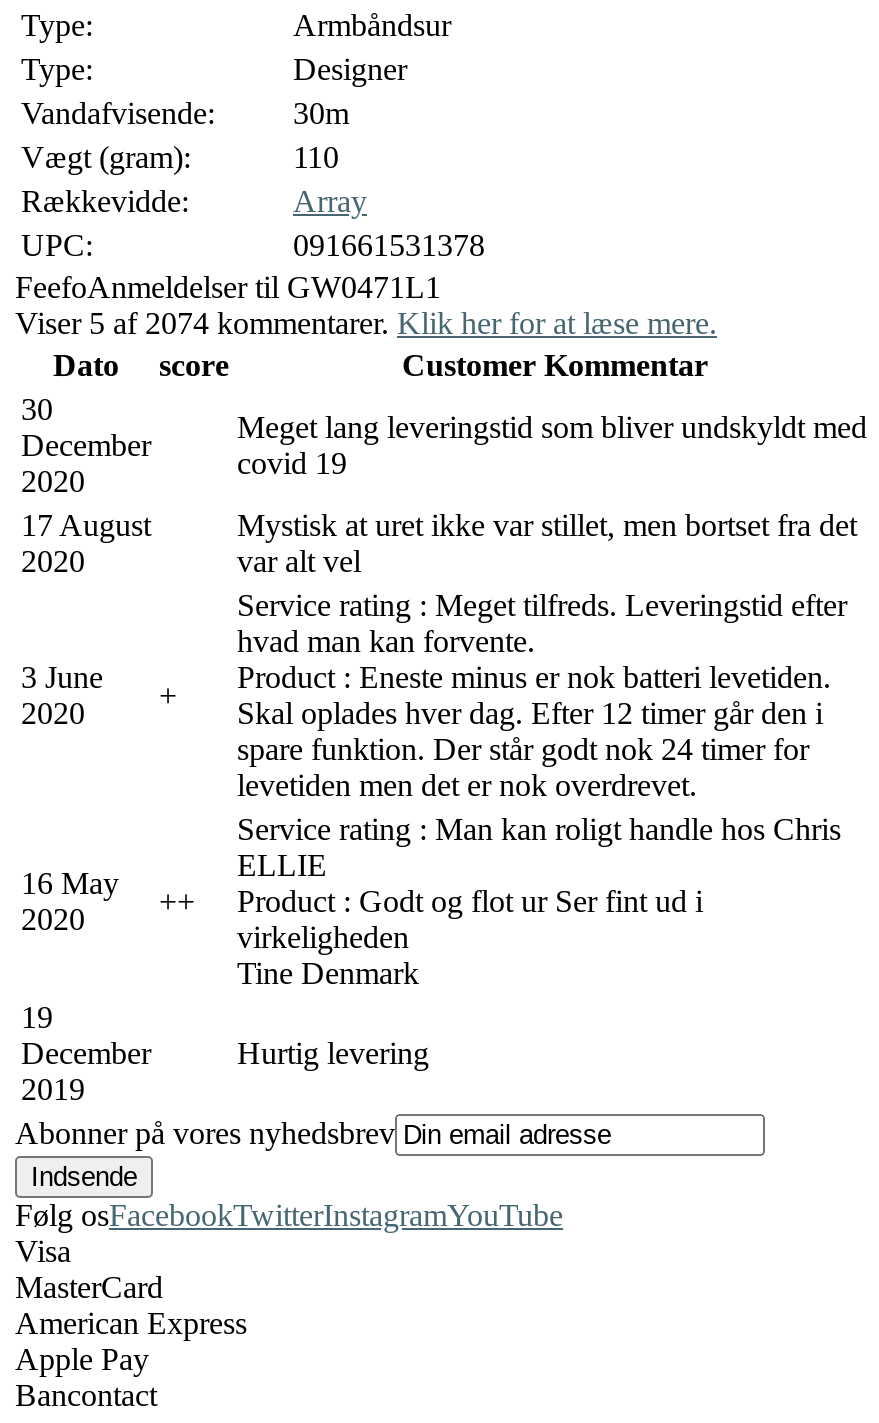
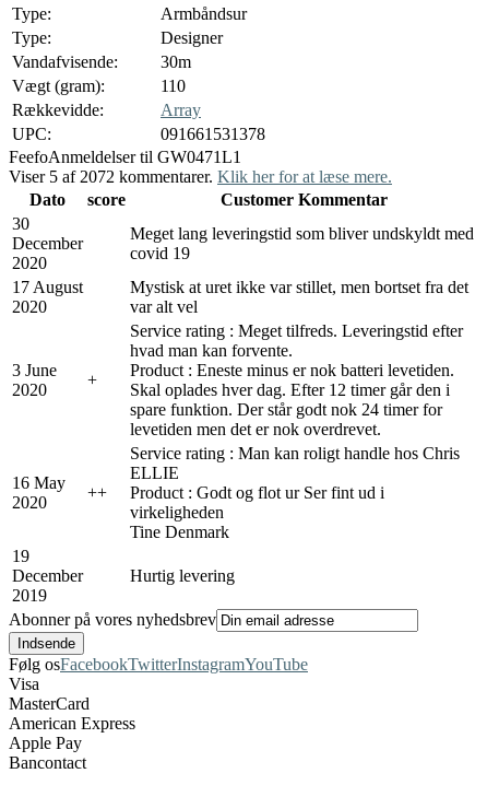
- Viser 5 af 2074 kommentarer. Klik her for at læse mere.
+ Viser 5 af 2072 kommentarer. Klik her for at læse mere.
